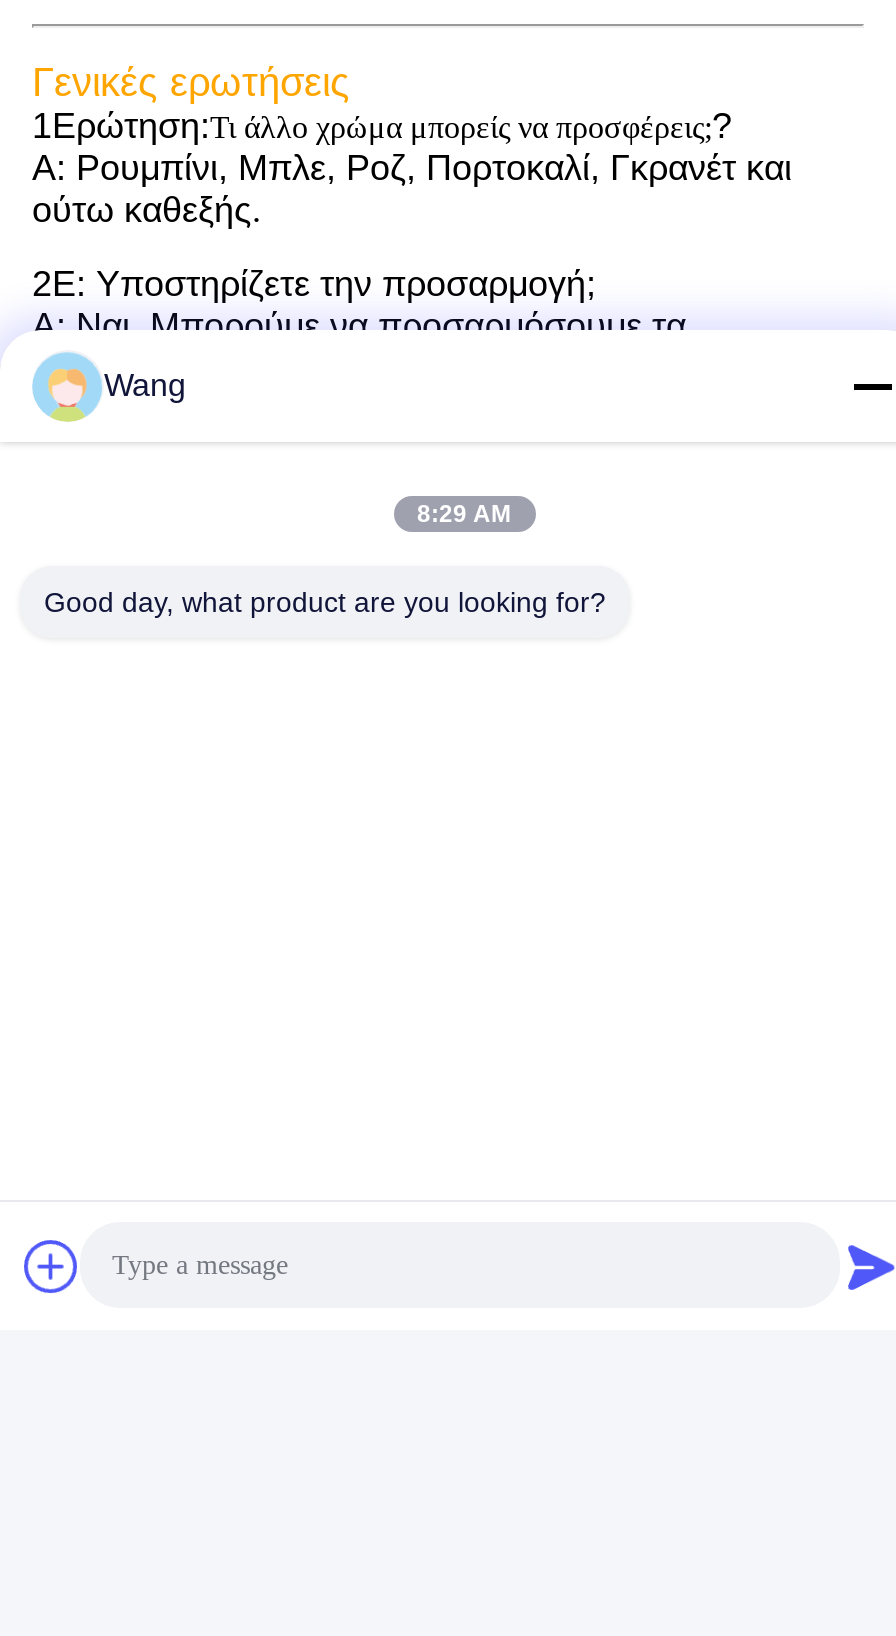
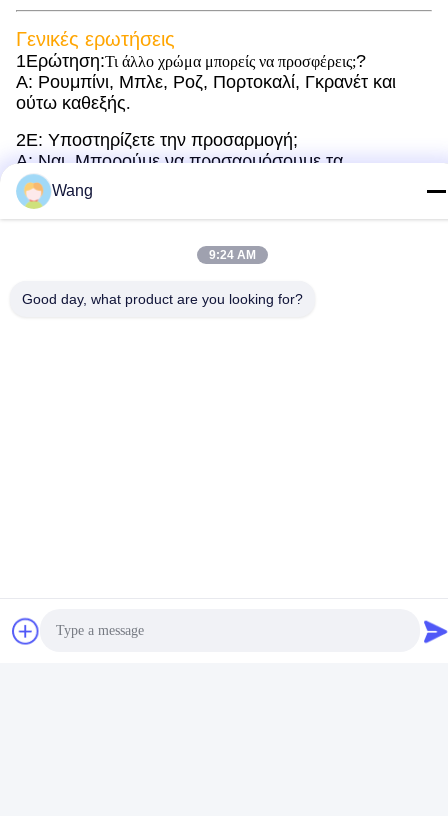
- 8:29 AM
+ 9:24 AM
